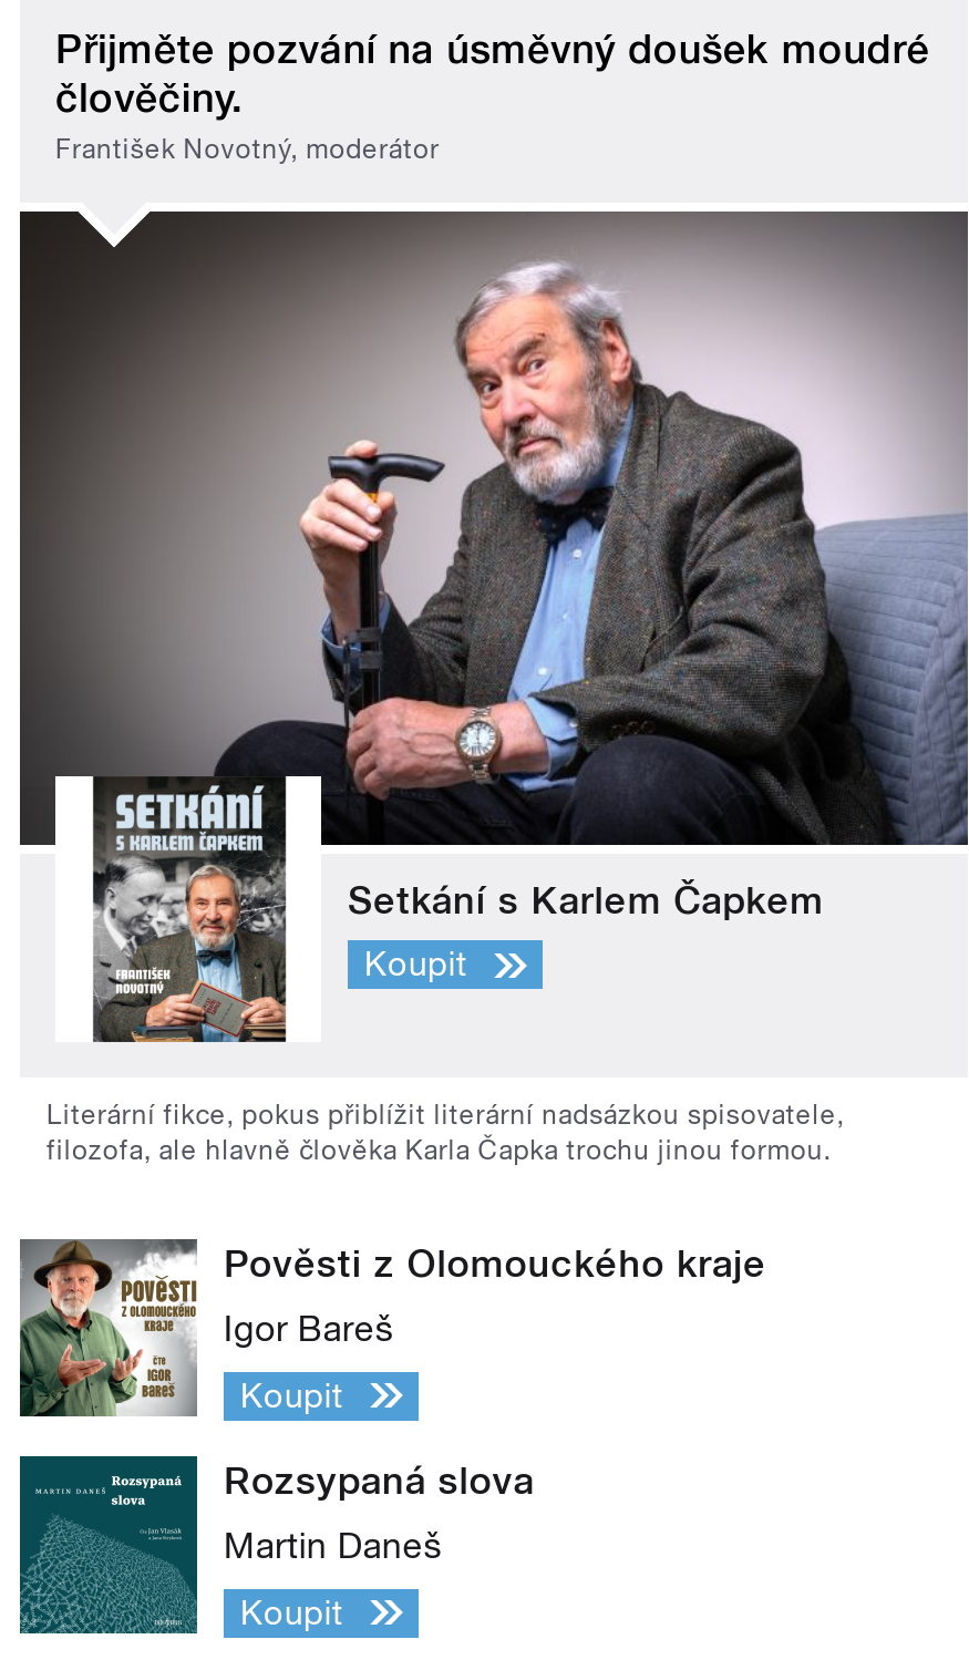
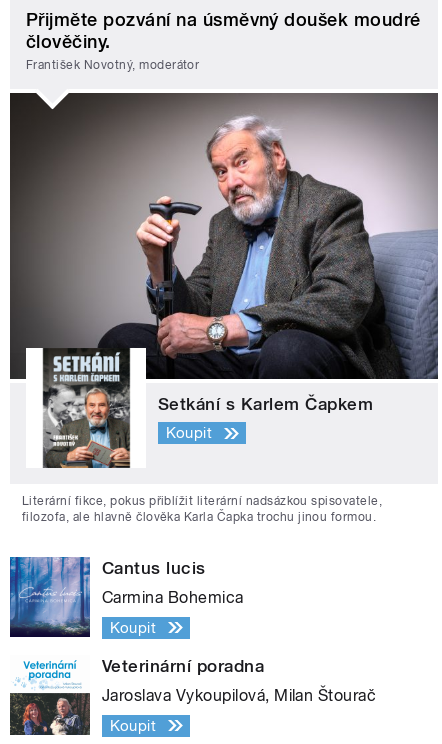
- [image]
- Pověsti z Olomouckého kraje
+ [image]
+ Cantus lucis

- Igor Bareš
+ Carmina Bohemica

- [image]
- Rozsypaná slova
+ [image]
+ Veterinární poradna

- Martin Daneš
+ Jaroslava Vykoupilová, Milan Štourač
